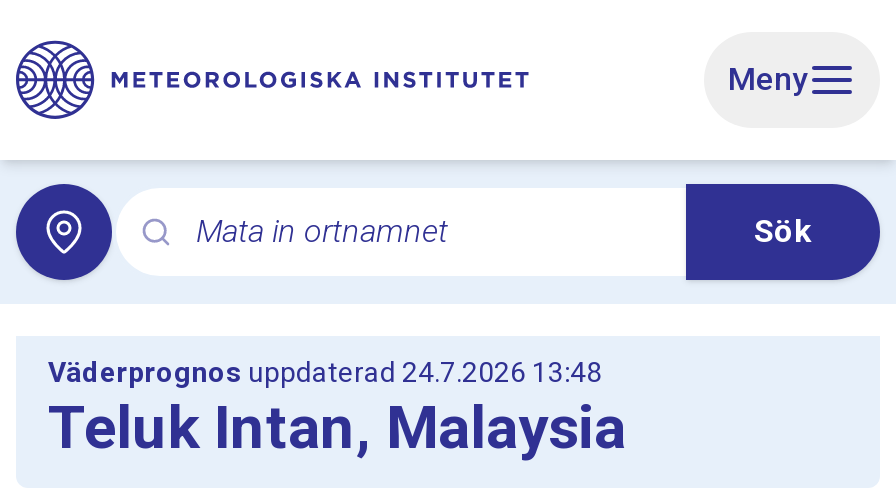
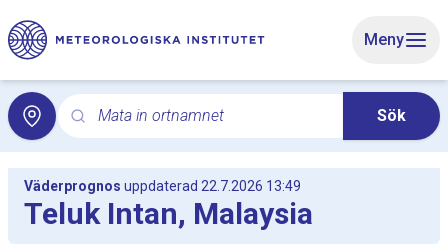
- Väderprognos uppdaterad 24.7.2026 13:48
+ Väderprognos uppdaterad 22.7.2026 13:49
